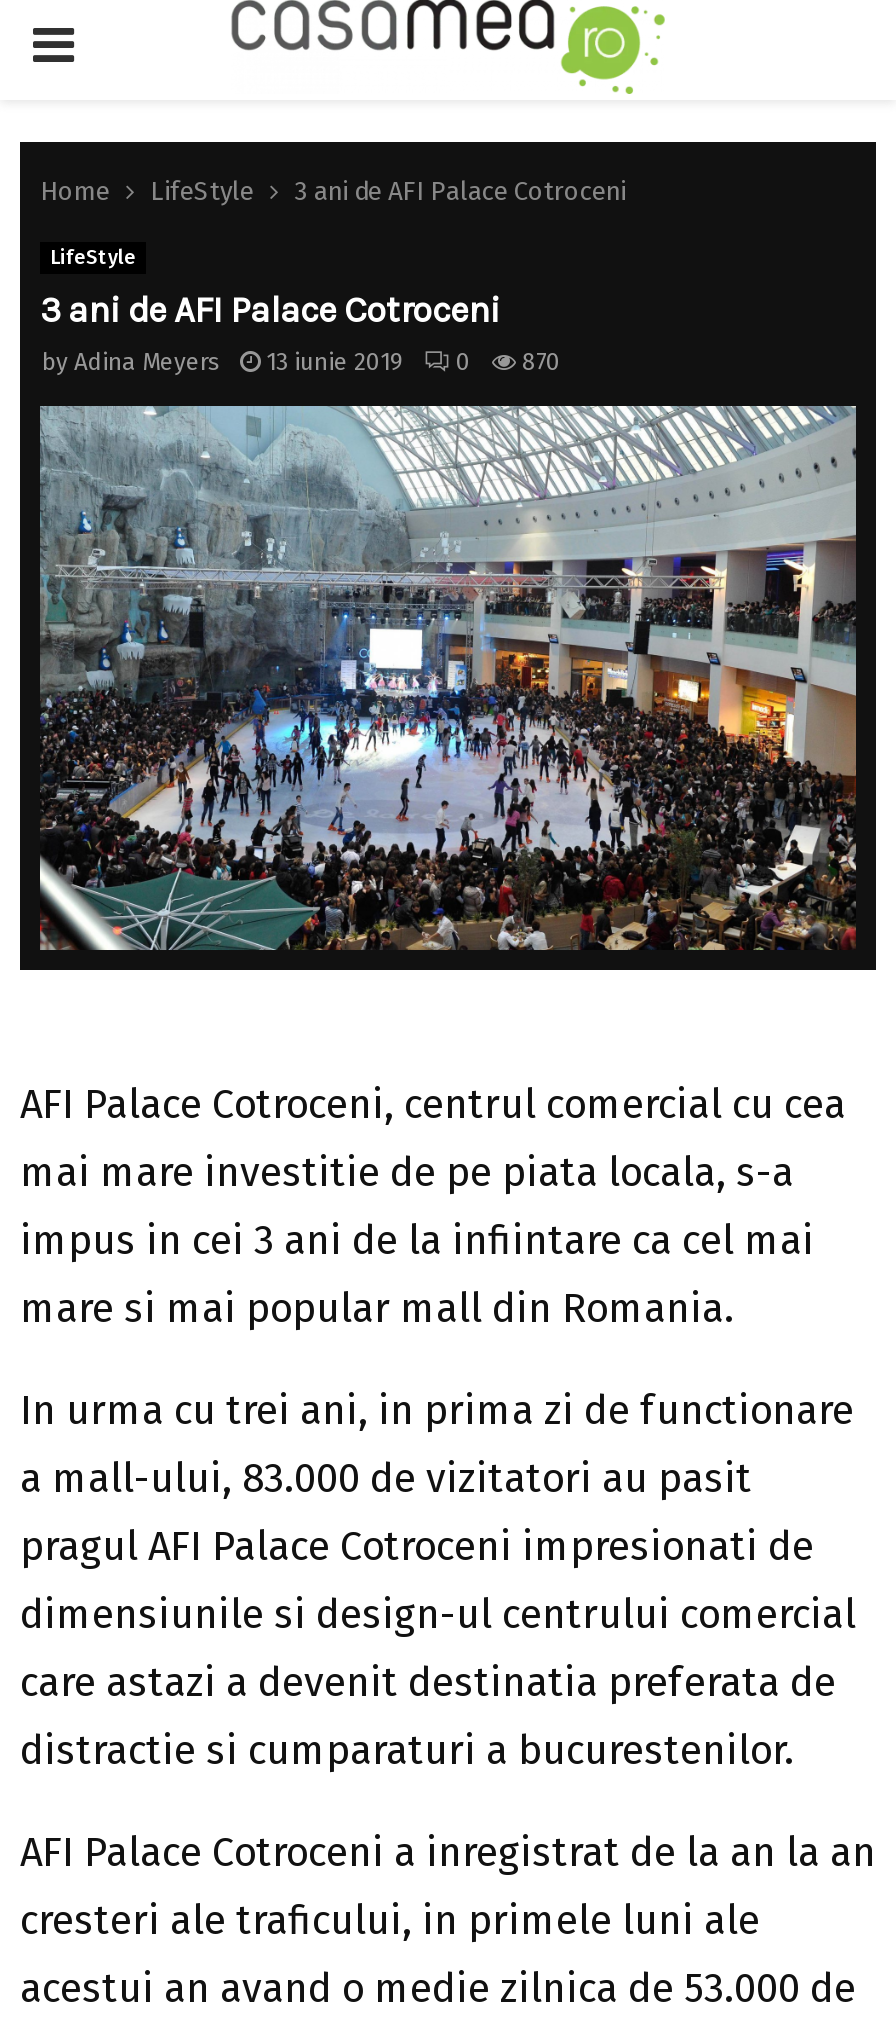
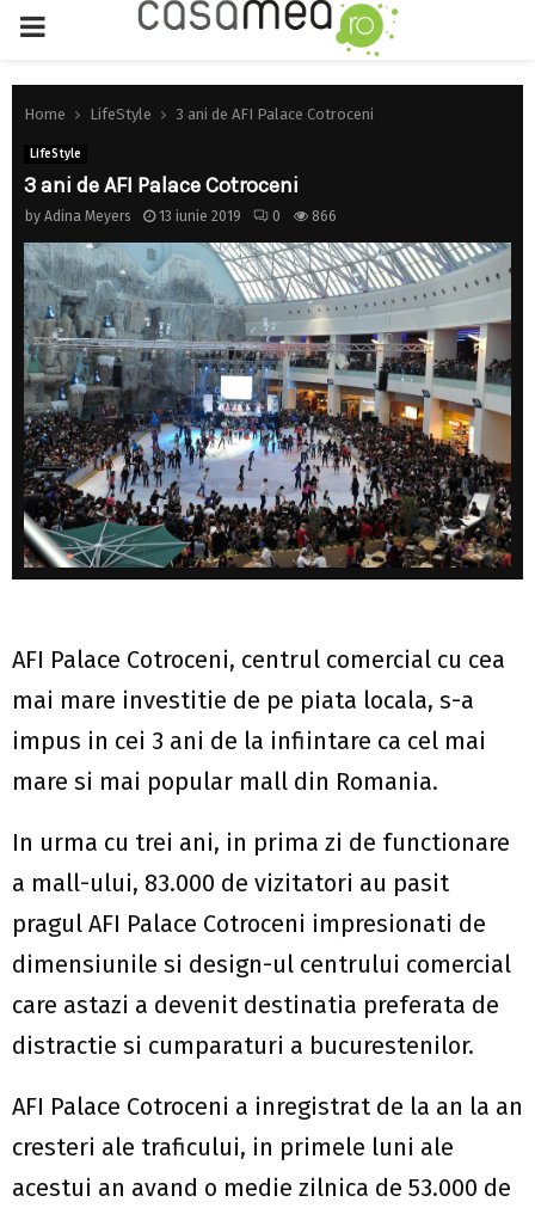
- by Adina Meyers 13 iunie 2019 0 870
+ by Adina Meyers 13 iunie 2019 0 866
